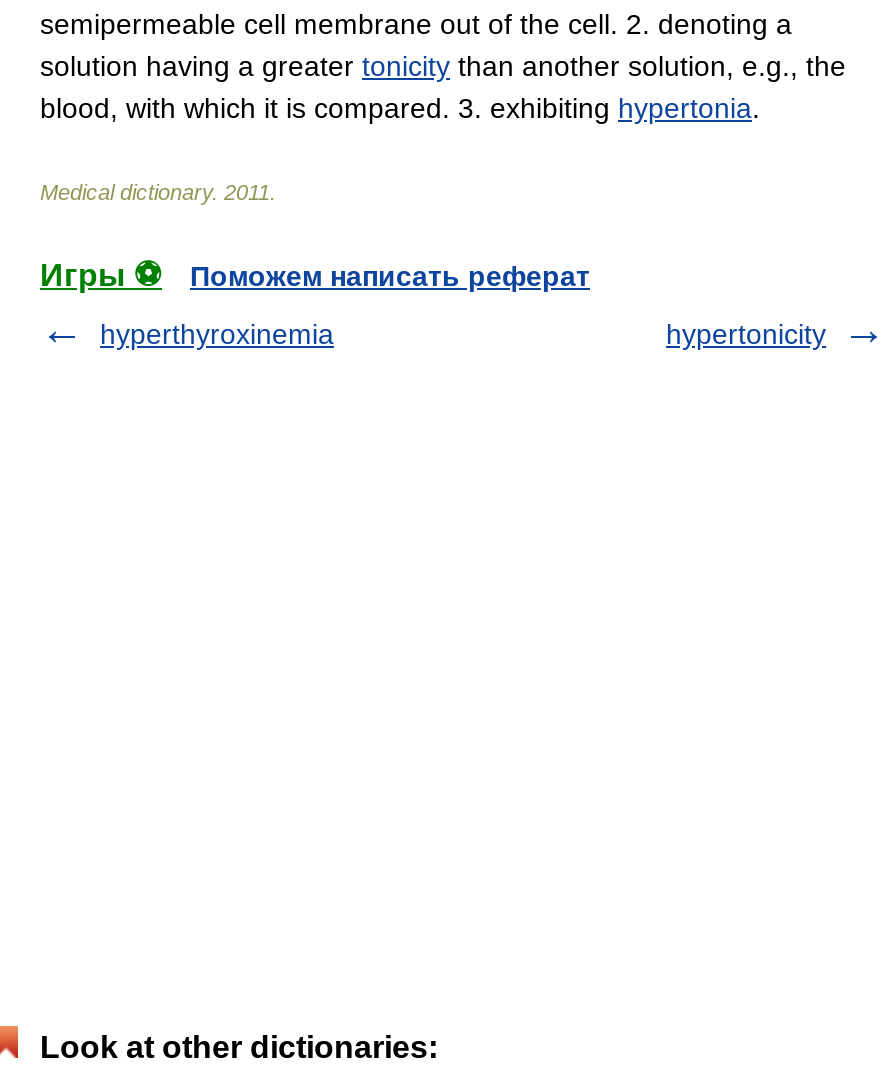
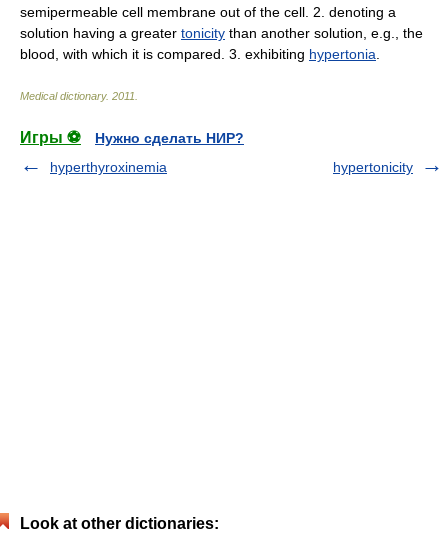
- Поможем написать реферат
+ Нужно сделать НИР?
